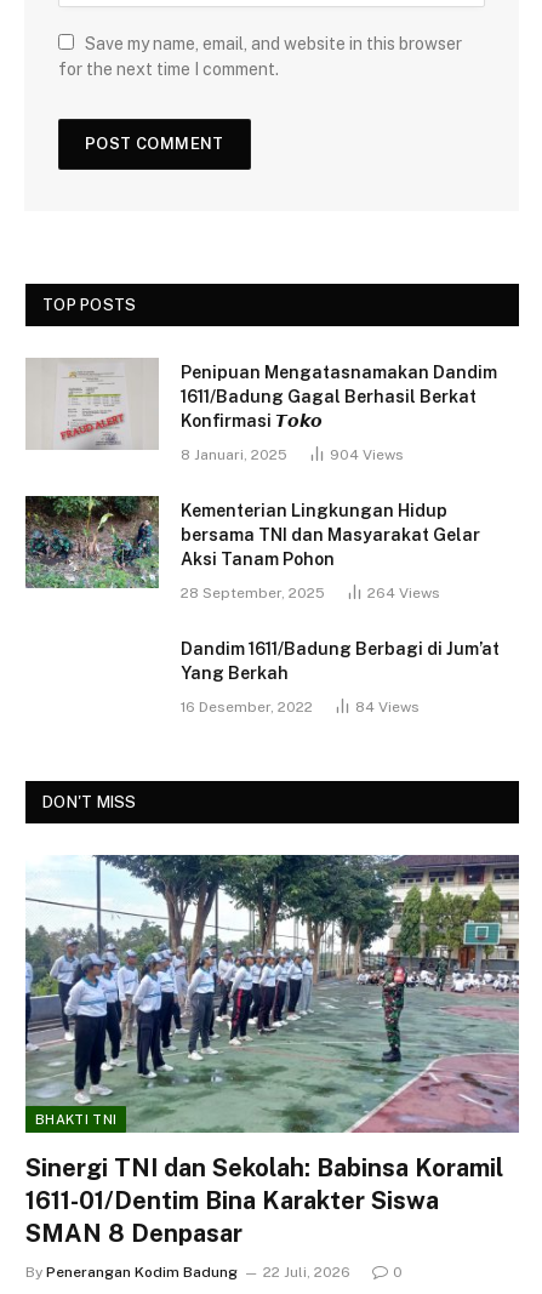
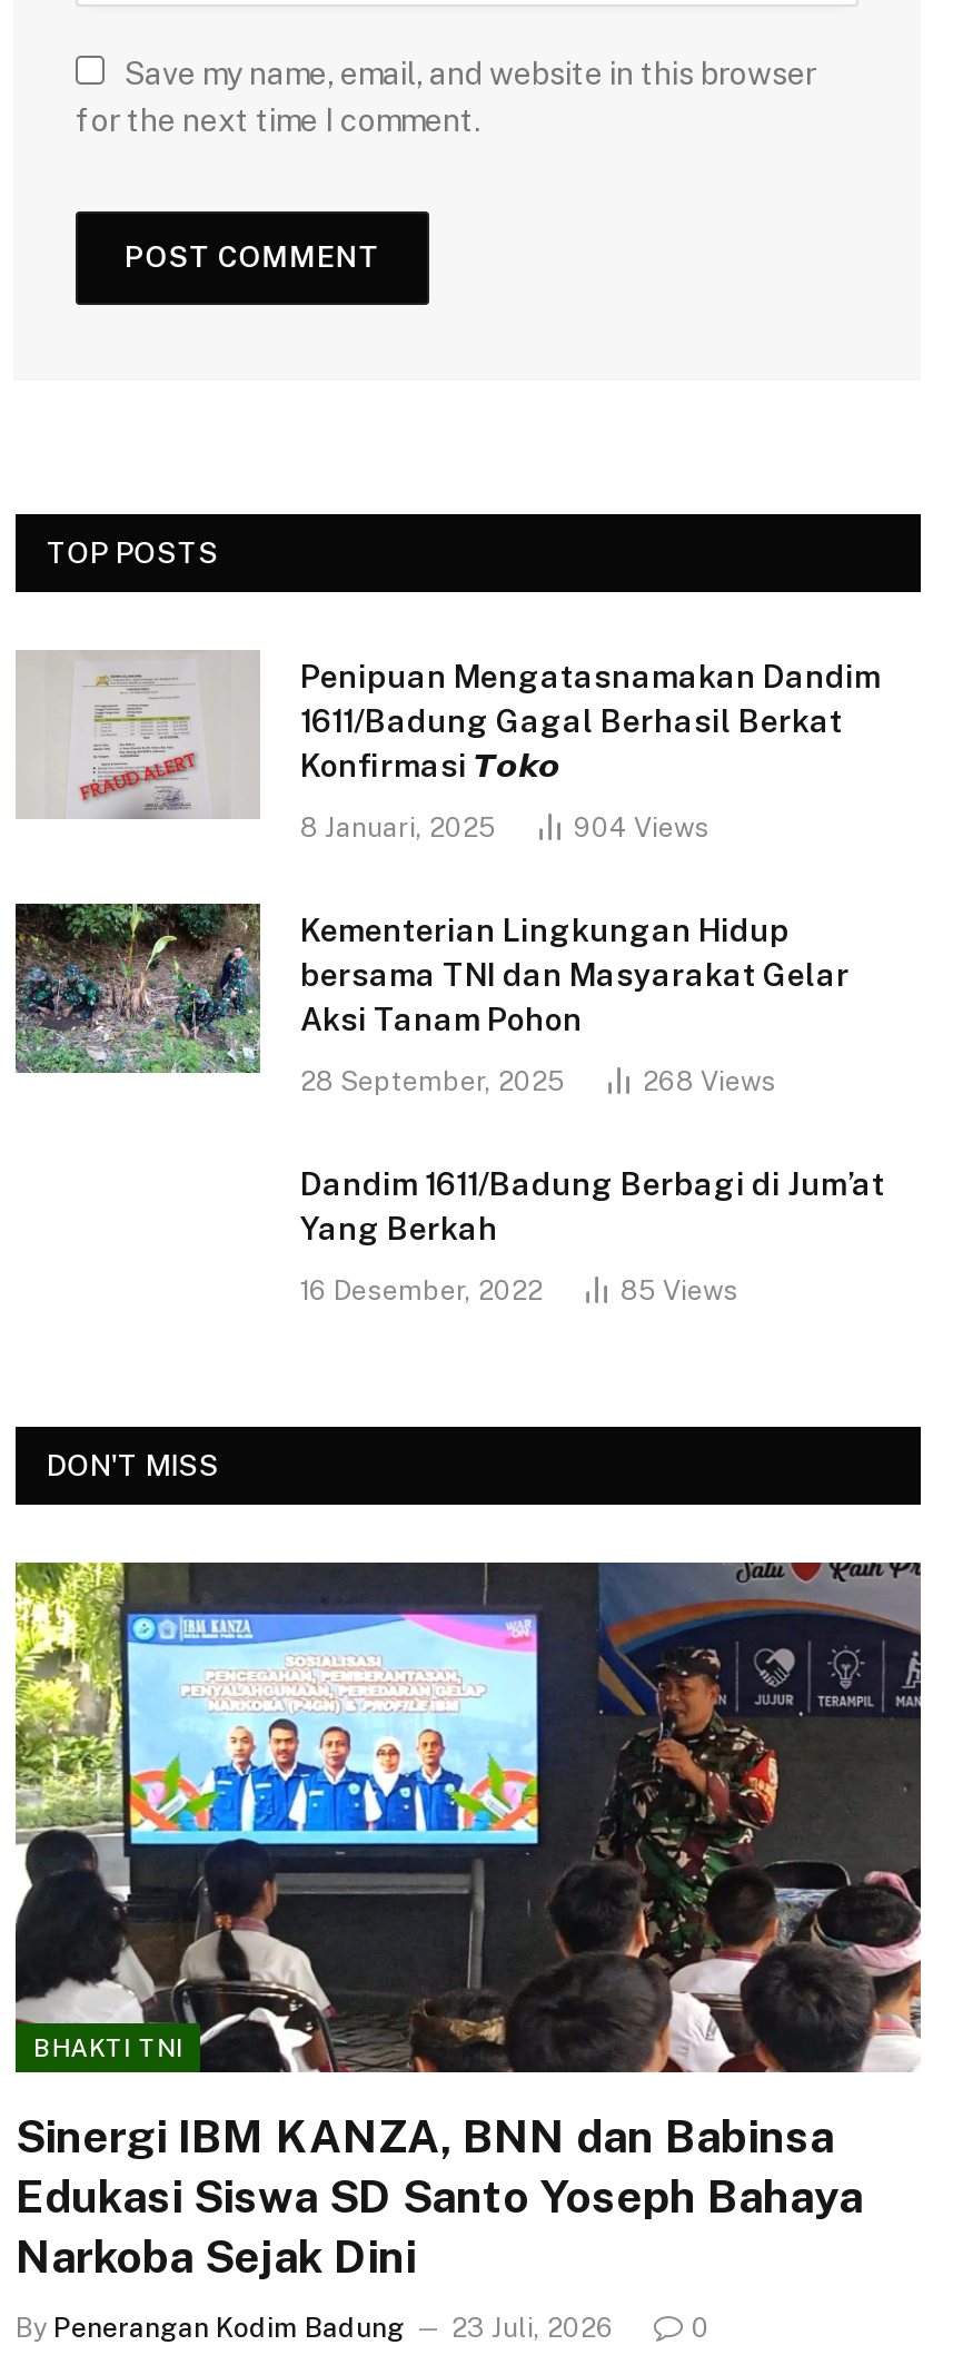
- 264 Views
+ 268 Views

- 84 Views
+ 85 Views

- [image]
- Sinergi TNI dan Sekolah: Babinsa Koramil
- 1611-01/Dentim Bina Karakter Siswa
- SMAN 8 Denpasar
+ [image]
+ Sinergi IBM KANZA, BNN dan Babinsa
+ Edukasi Siswa SD Santo Yoseph Bahaya
+ Narkoba Sejak Dini

- By Penerangan Kodim Badung 22 Juli, 2026
+ By Penerangan Kodim Badung 23 Juli, 2026
